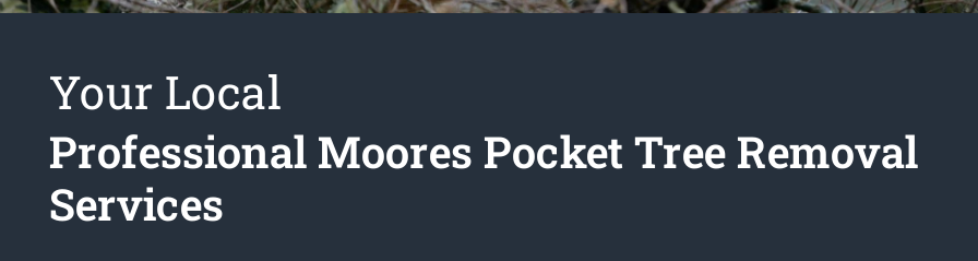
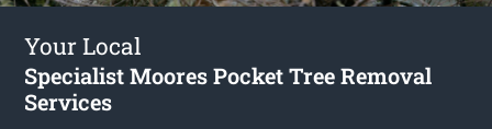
- Professional Moores Pocket Tree Removal
+ Specialist Moores Pocket Tree Removal
